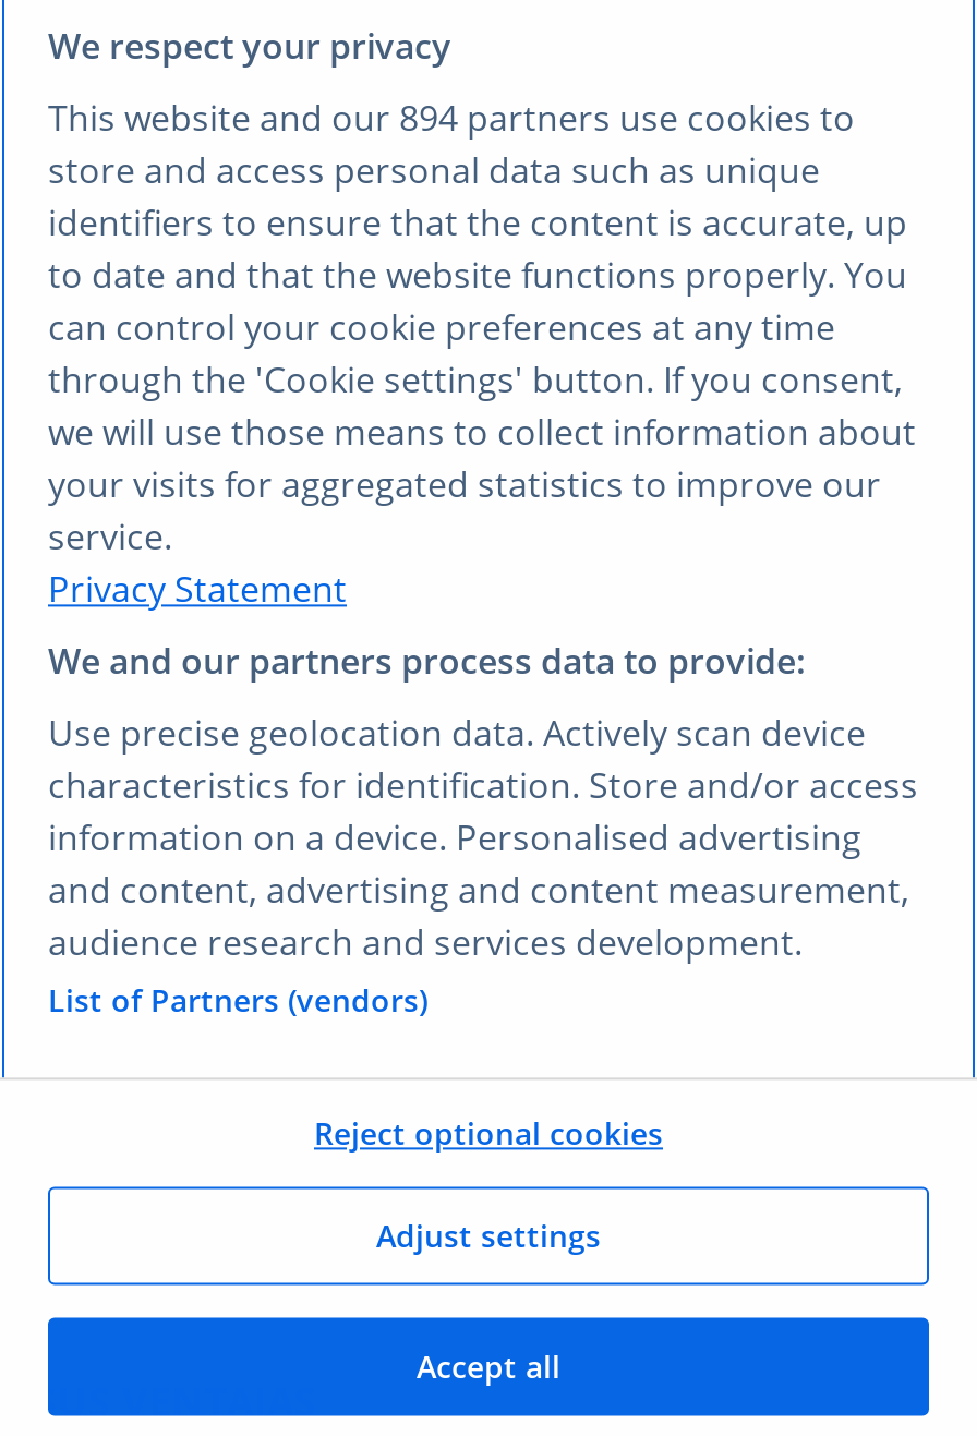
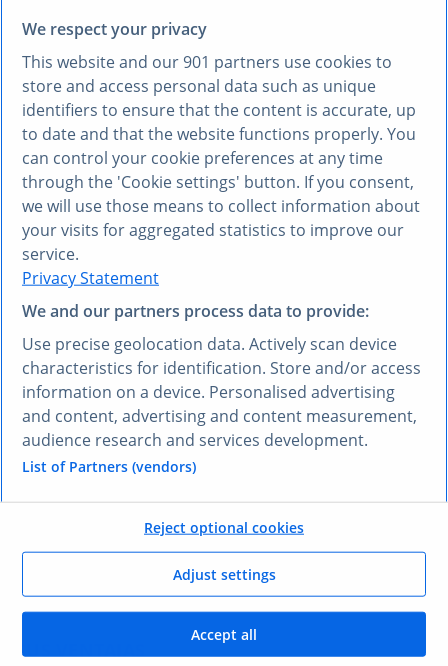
- This website and our 894 partners use cookies to
+ This website and our 901 partners use cookies to
